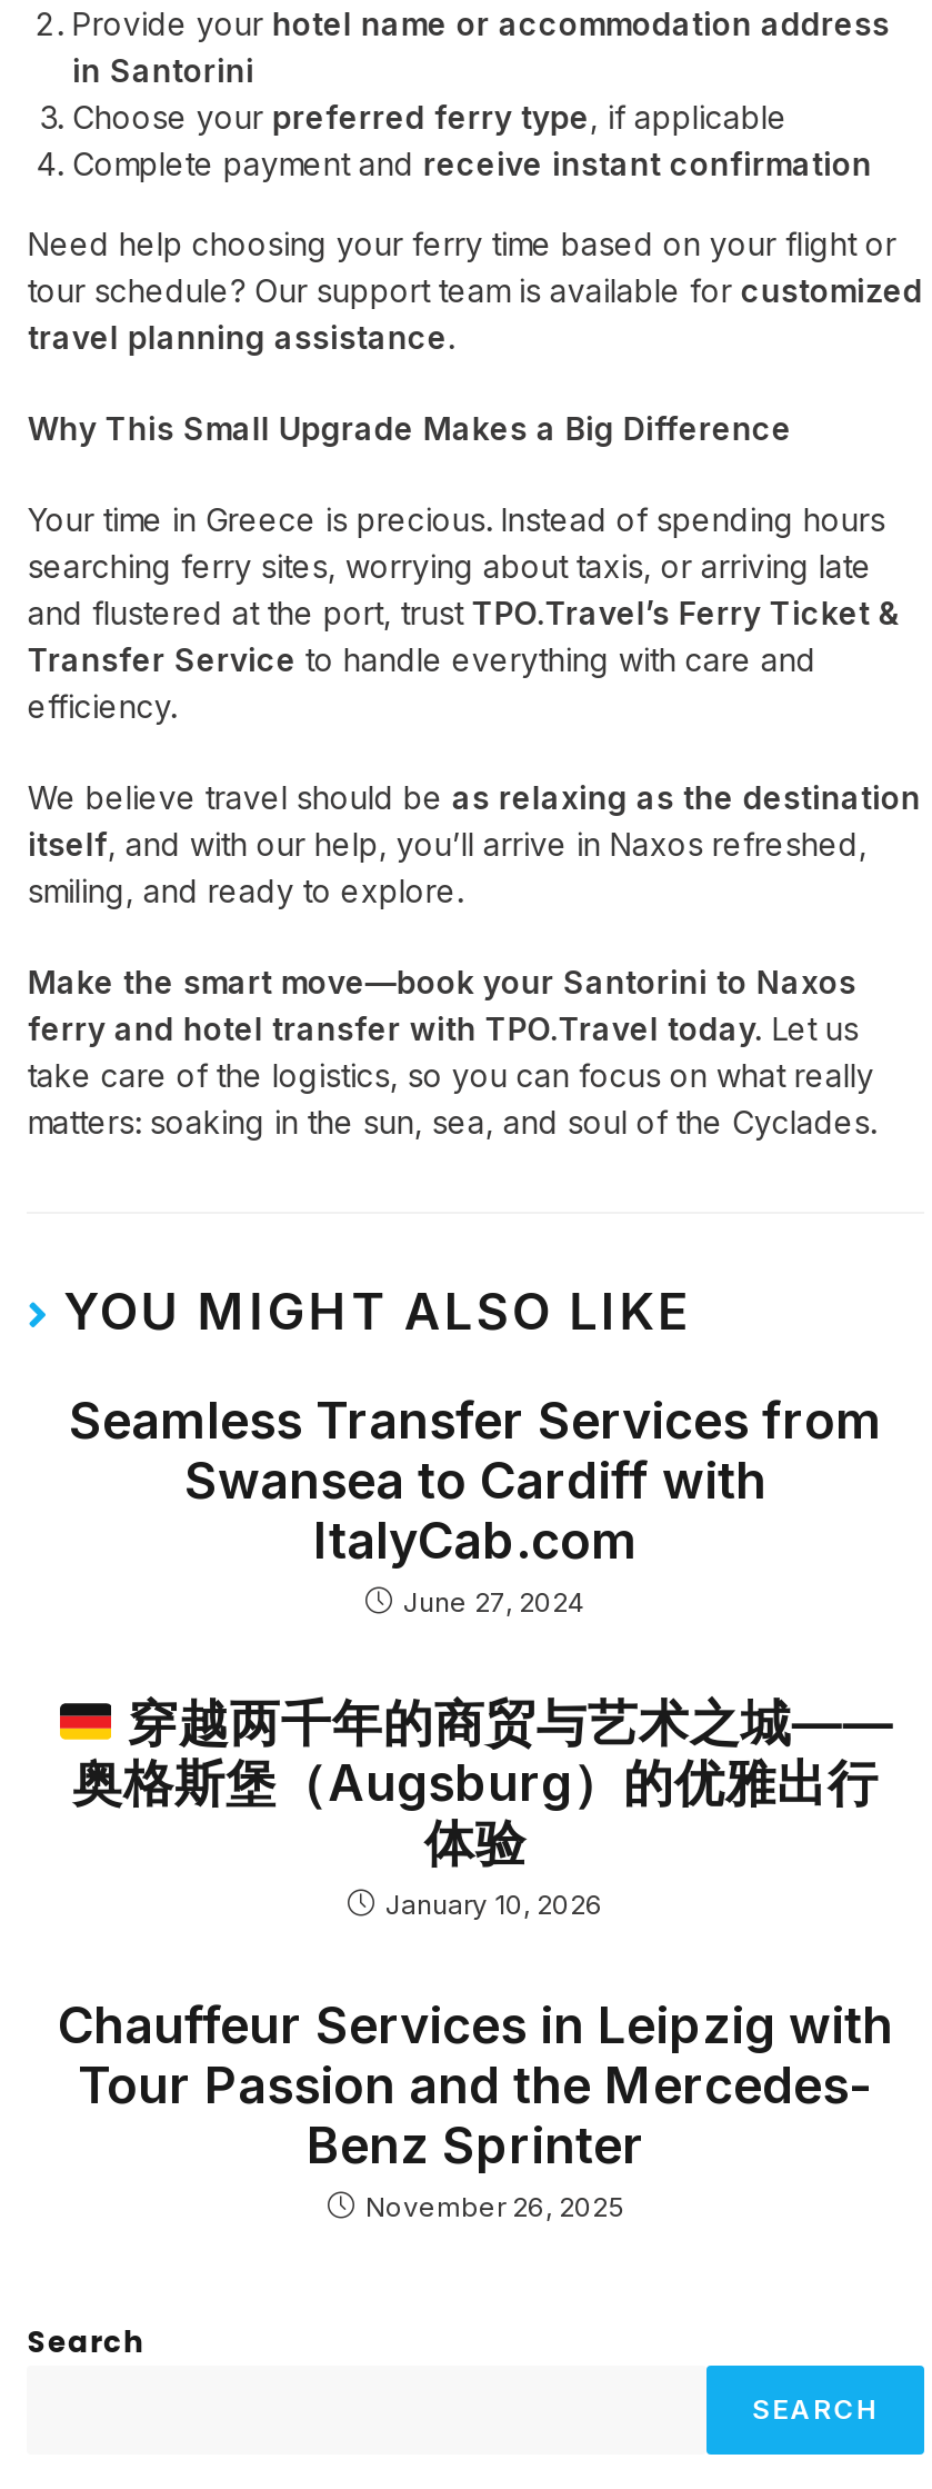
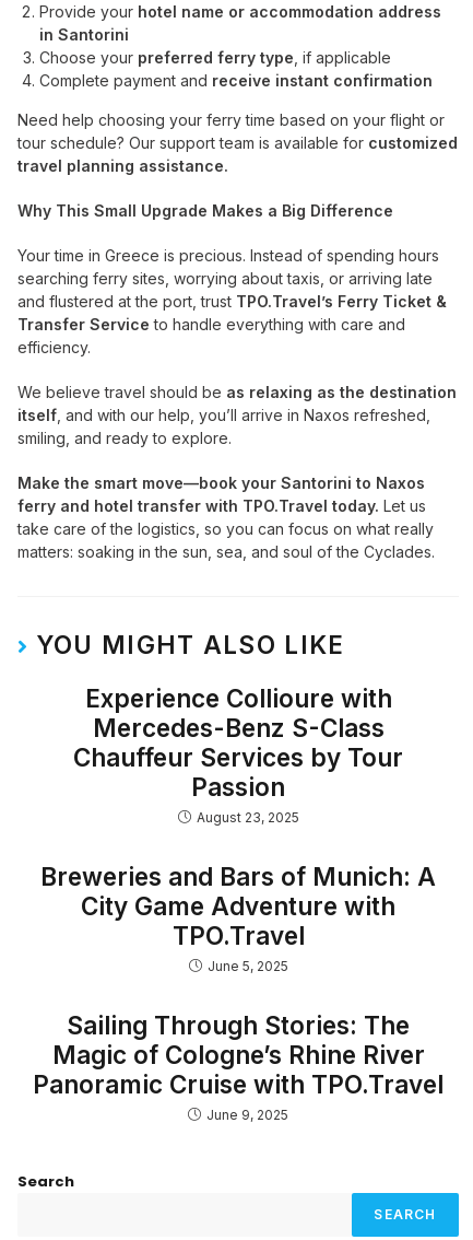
- Seamless Transfer Services from
- Swansea to Cardiff with
- ItalyCab.com
- June 27, 2024
+ Experience Collioure with
+ Mercedes-Benz S-Class
+ Chauffeur Services by Tour
+ Passion
+ August 23, 2025

- 穿越两千年的商贸与艺术之城——
- 奥格斯堡（Augsburg）的优雅出行
- 体验
- January 10, 2026
+ Breweries and Bars of Munich: A
+ City Game Adventure with
+ TPO.Travel
+ June 5, 2025

- Chauffeur Services in Leipzig with
- Tour Passion and the Mercedes-
- Benz Sprinter
- November 26, 2025
+ Sailing Through Stories: The
+ Magic of Cologne’s Rhine River
+ Panoramic Cruise with TPO.Travel
+ June 9, 2025
